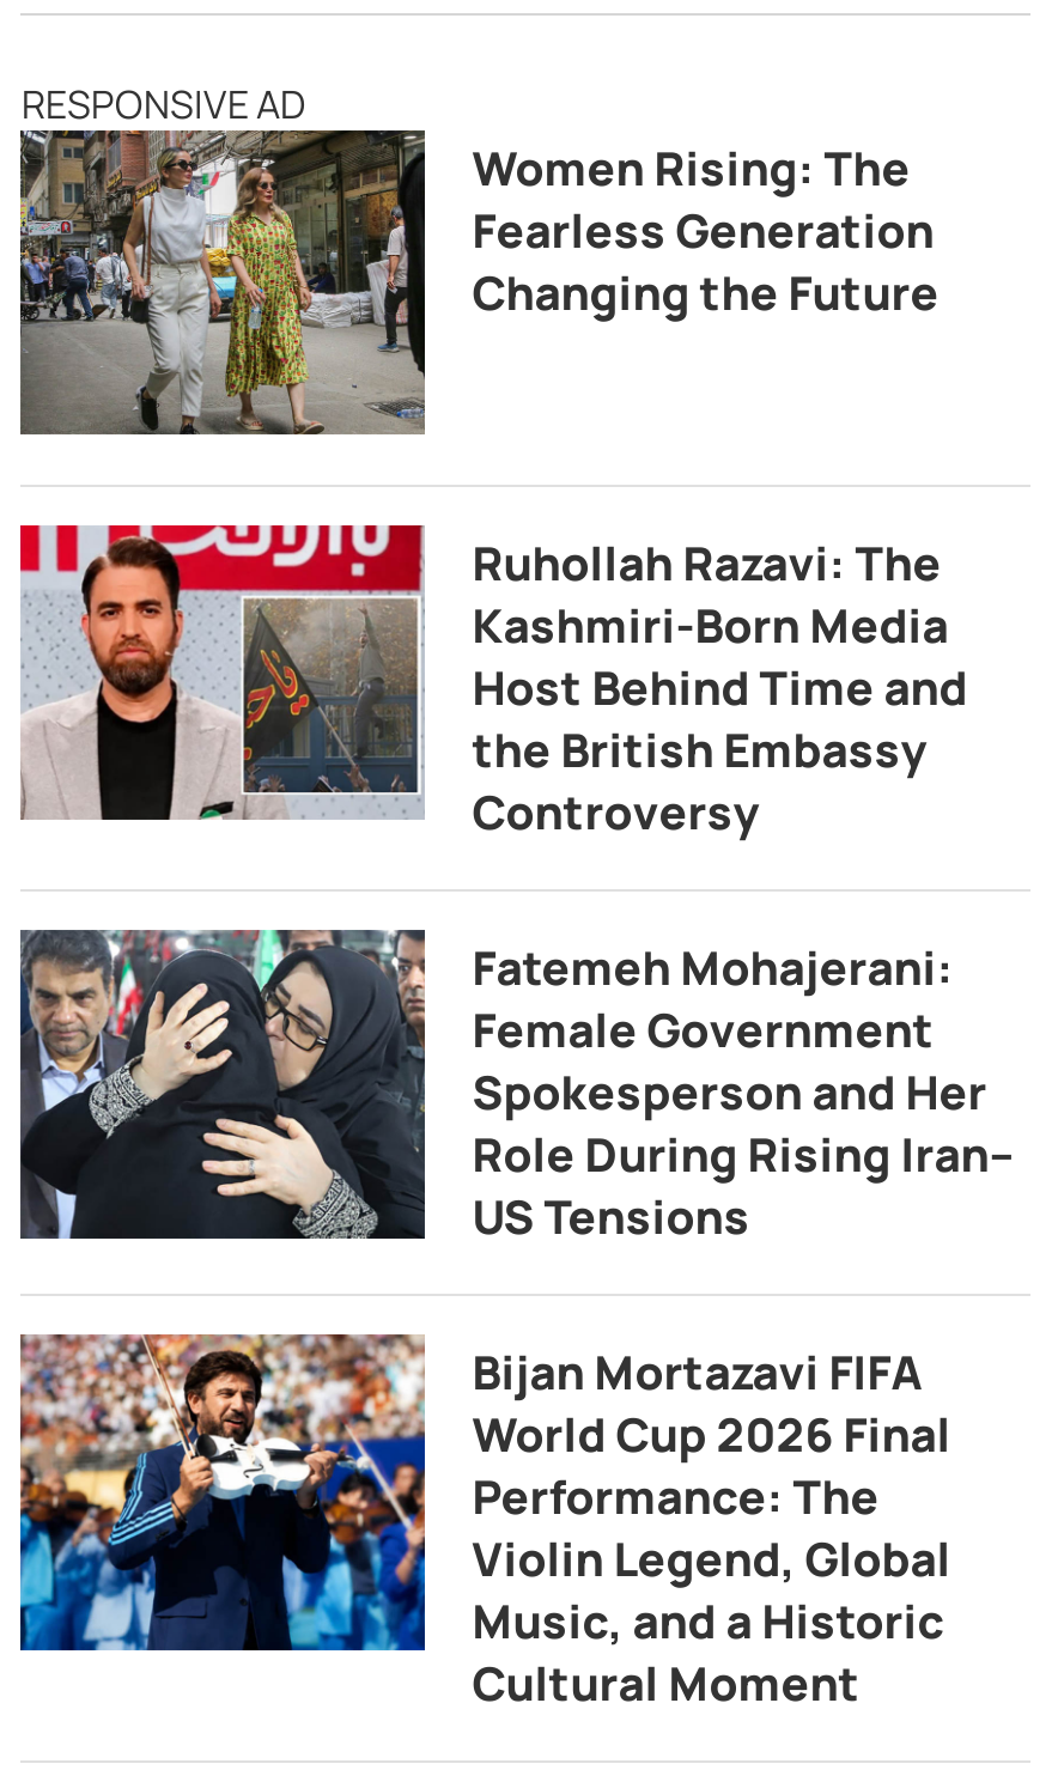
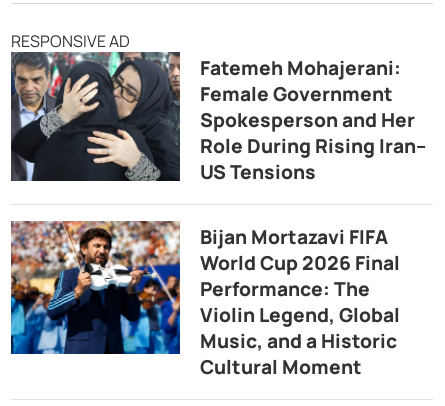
- [image]
- Women Rising: The
- Fearless Generation
- Changing the Future

- [image]
- Ruhollah Razavi: The
- Kashmiri-Born Media
- Host Behind Time and
- the British Embassy
- Controversy
